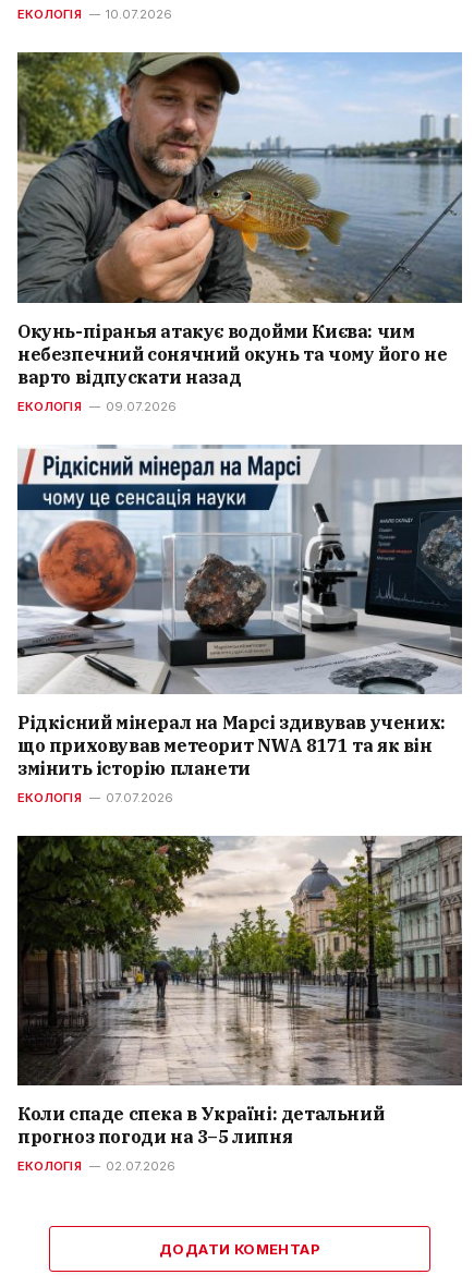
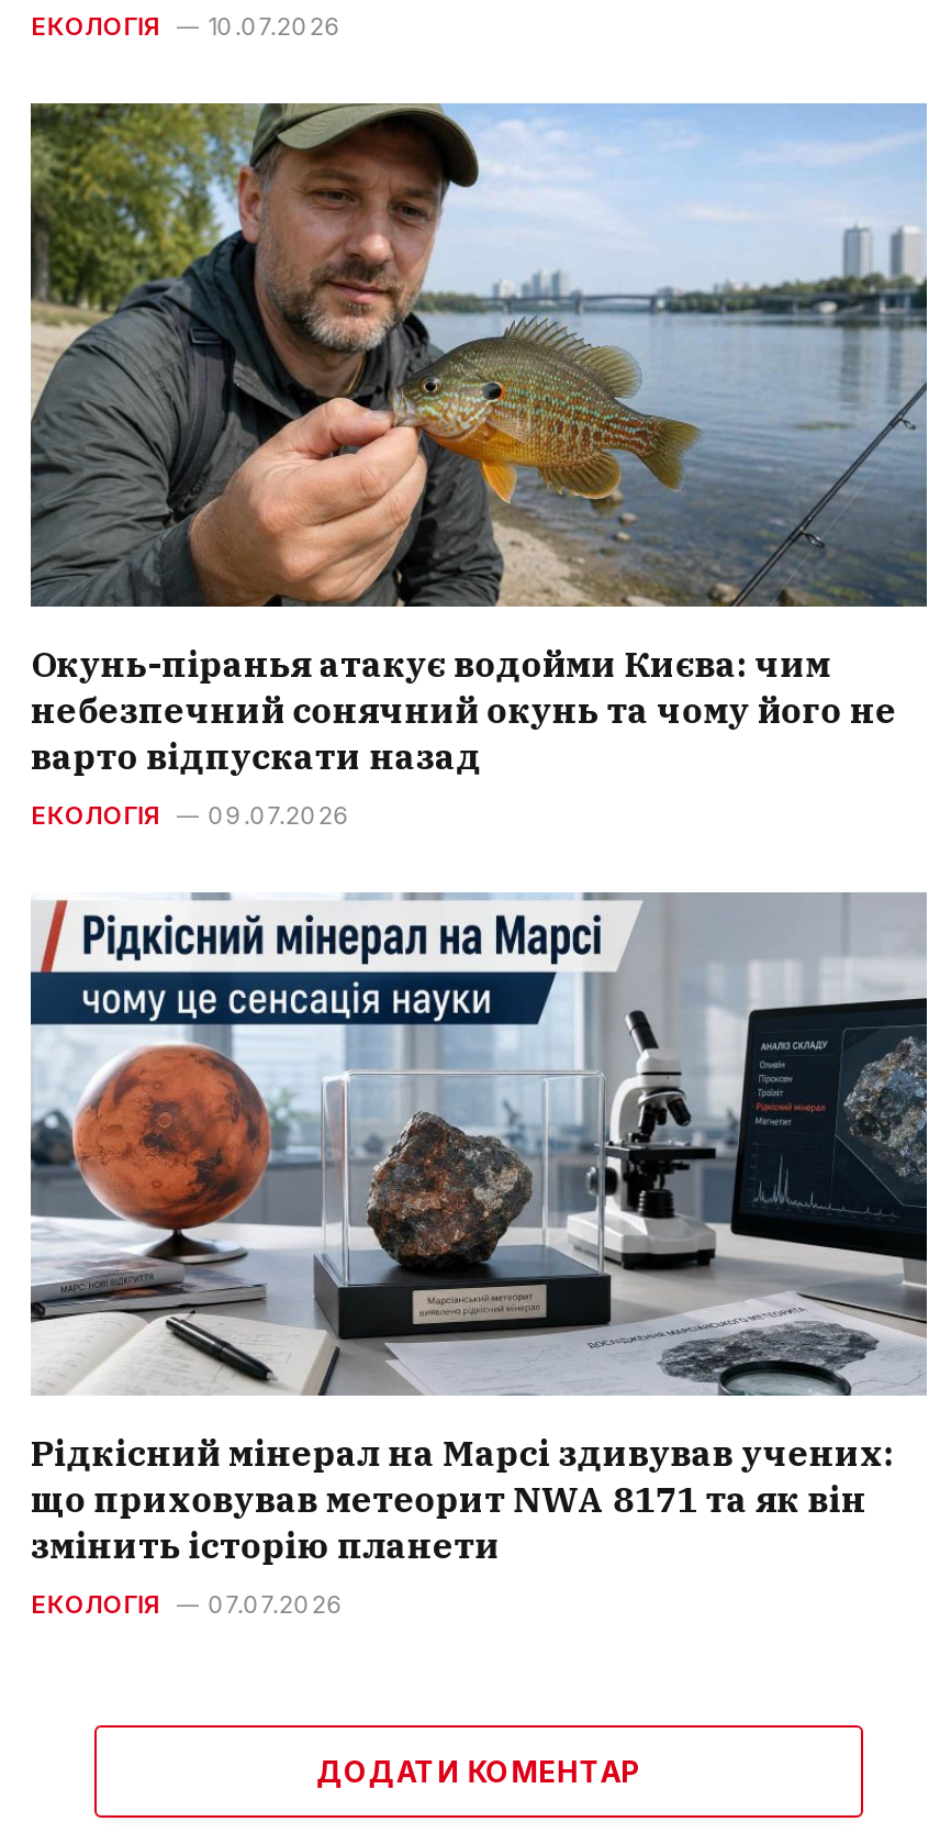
- [image]
- Коли спаде спека в Україні: детальний
- прогноз погоди на 3–5 липня
- ЕКОЛОГІЯ
- 02.07.2026
